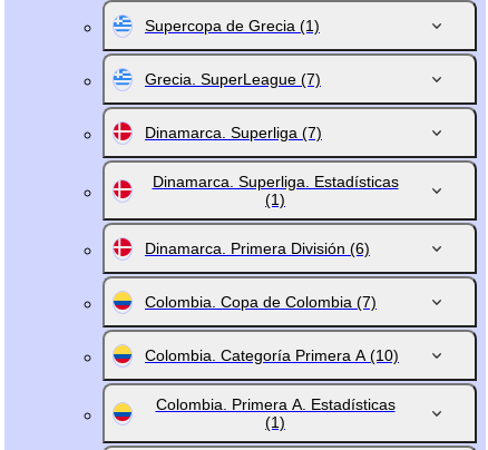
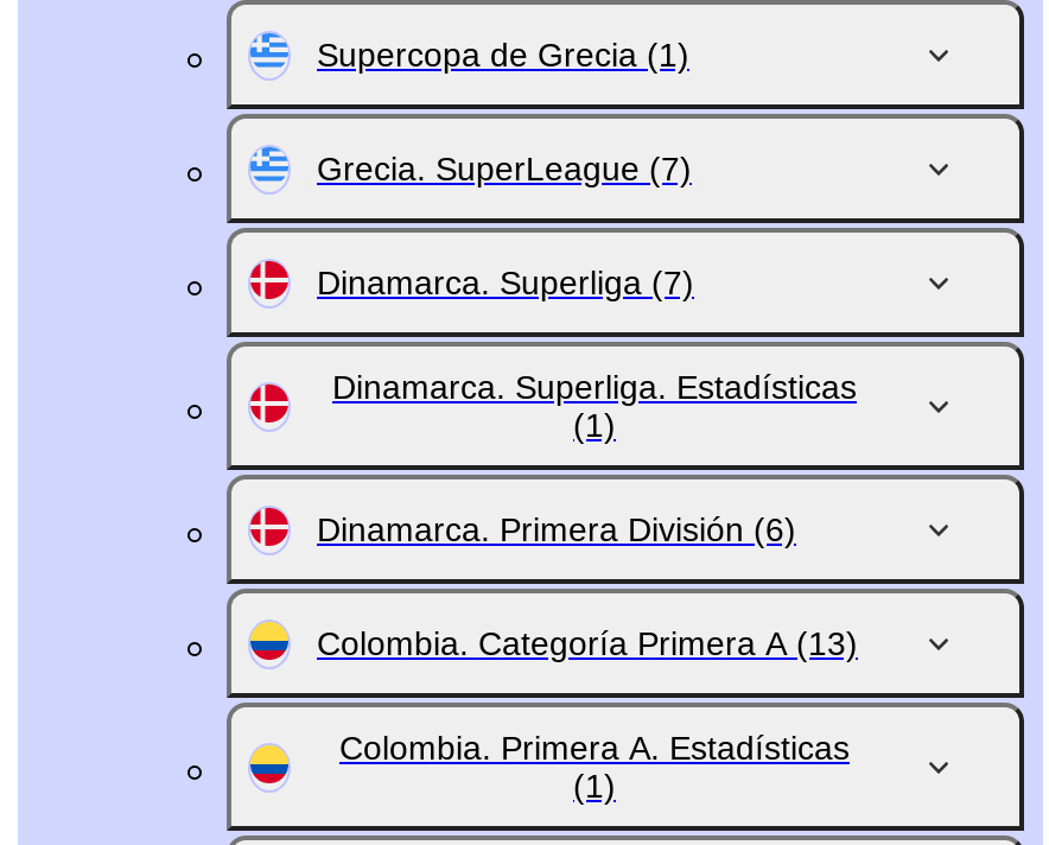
- Colombia. Copa de Colombia (7)
- Colombia. Categoría Primera A (10)
+ Colombia. Categoría Primera A (13)
